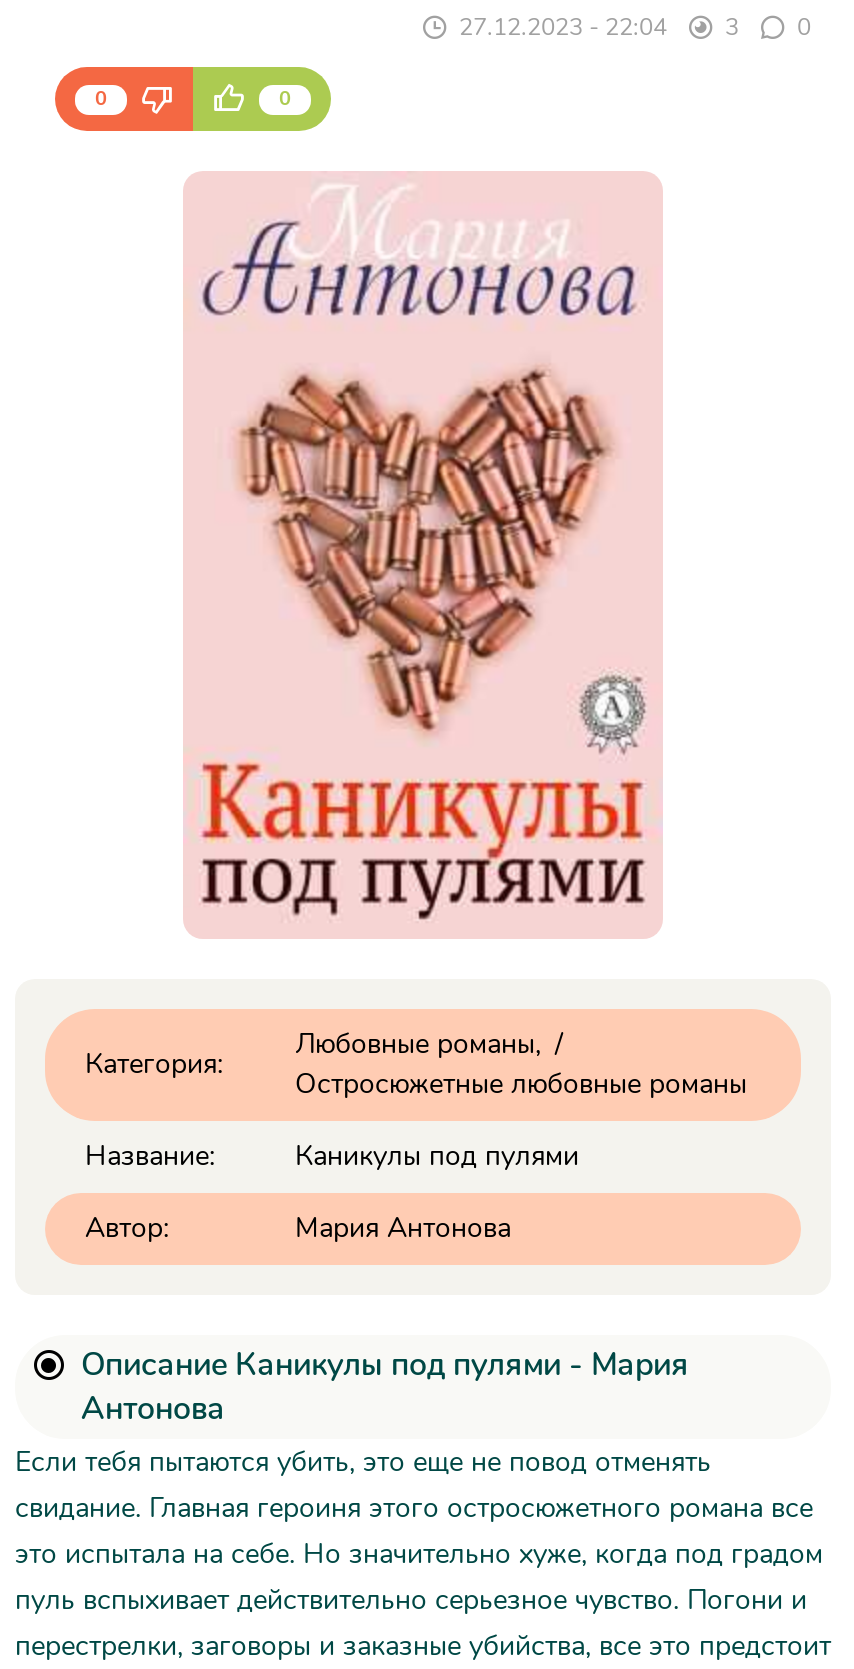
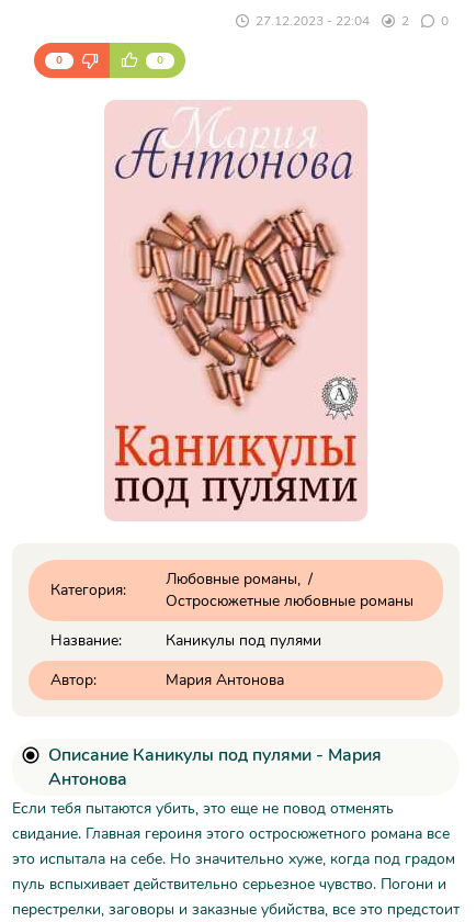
- 27.12.2023 - 22:04 3 0
+ 27.12.2023 - 22:04 2 0
